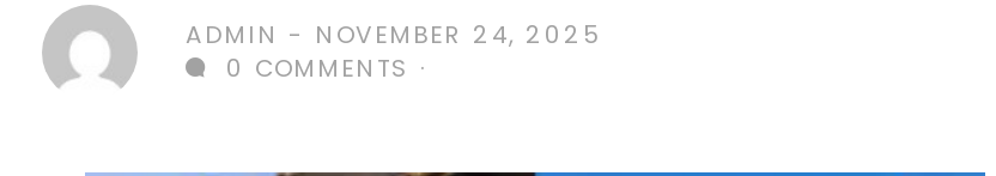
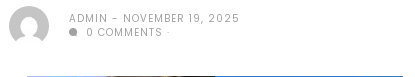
- ADMIN NOVEMBER 24, 2025
+ ADMIN NOVEMBER 19, 2025
